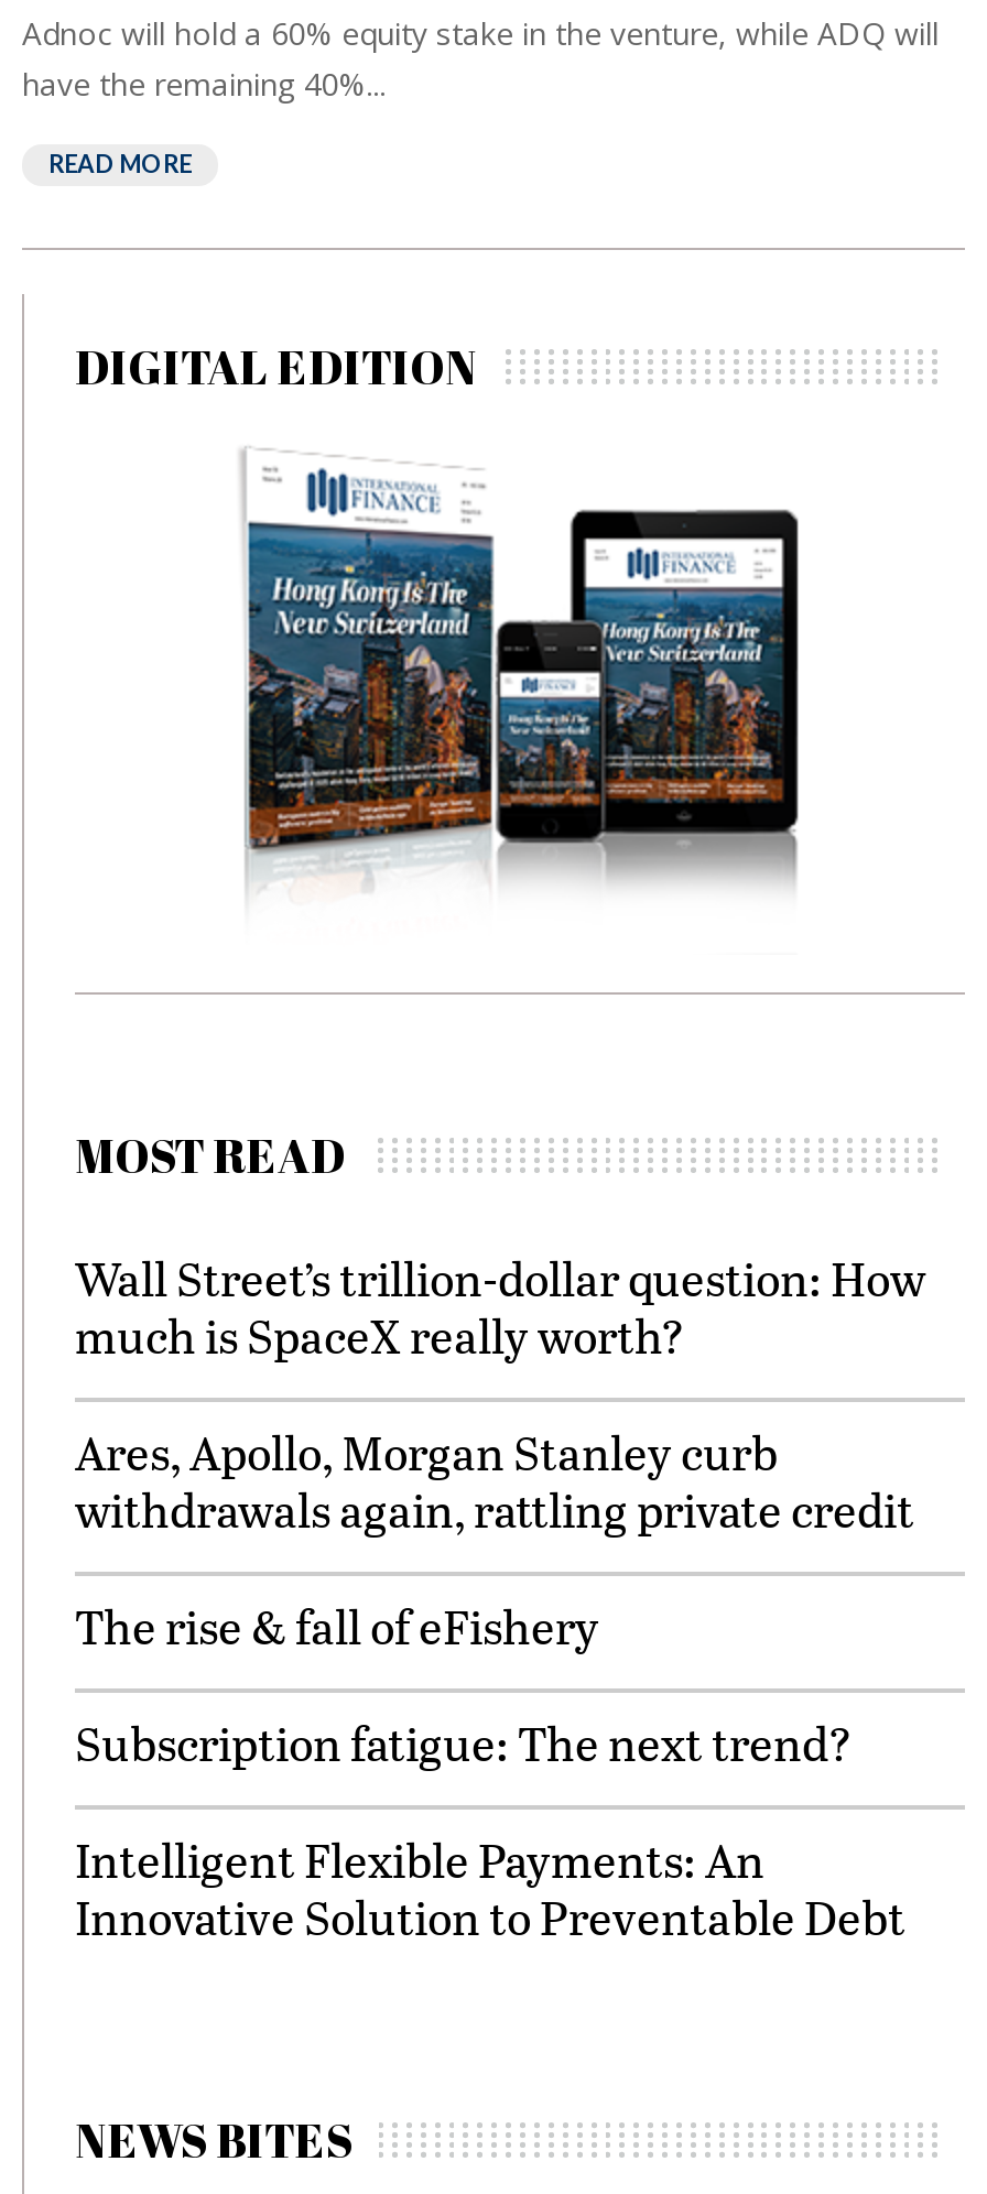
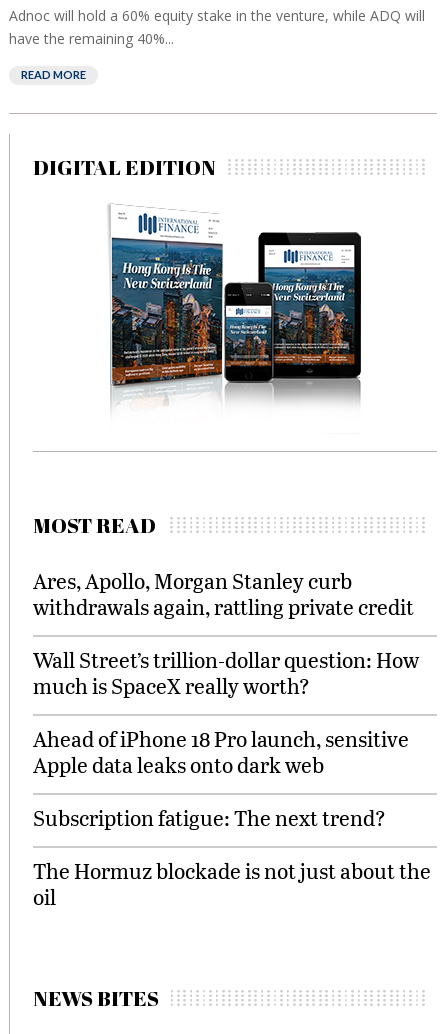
moved down: Wall Street’s trillion-dollar question: How | much is SpaceX really worth?

moved up: Ares, Apollo, Morgan Stanley curb | withdrawals again, rattling private credit

- The rise & fall of eFishery
+ Ahead of iPhone 18 Pro launch, sensitive
+ Apple data leaks onto dark web

- Intelligent Flexible Payments: An
- Innovative Solution to Preventable Debt
+ The Hormuz blockade is not just about the
+ oil
